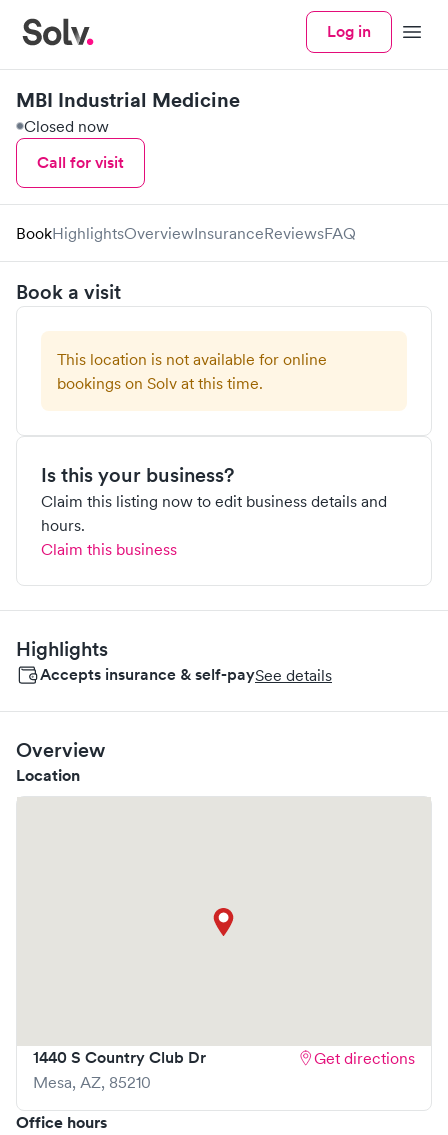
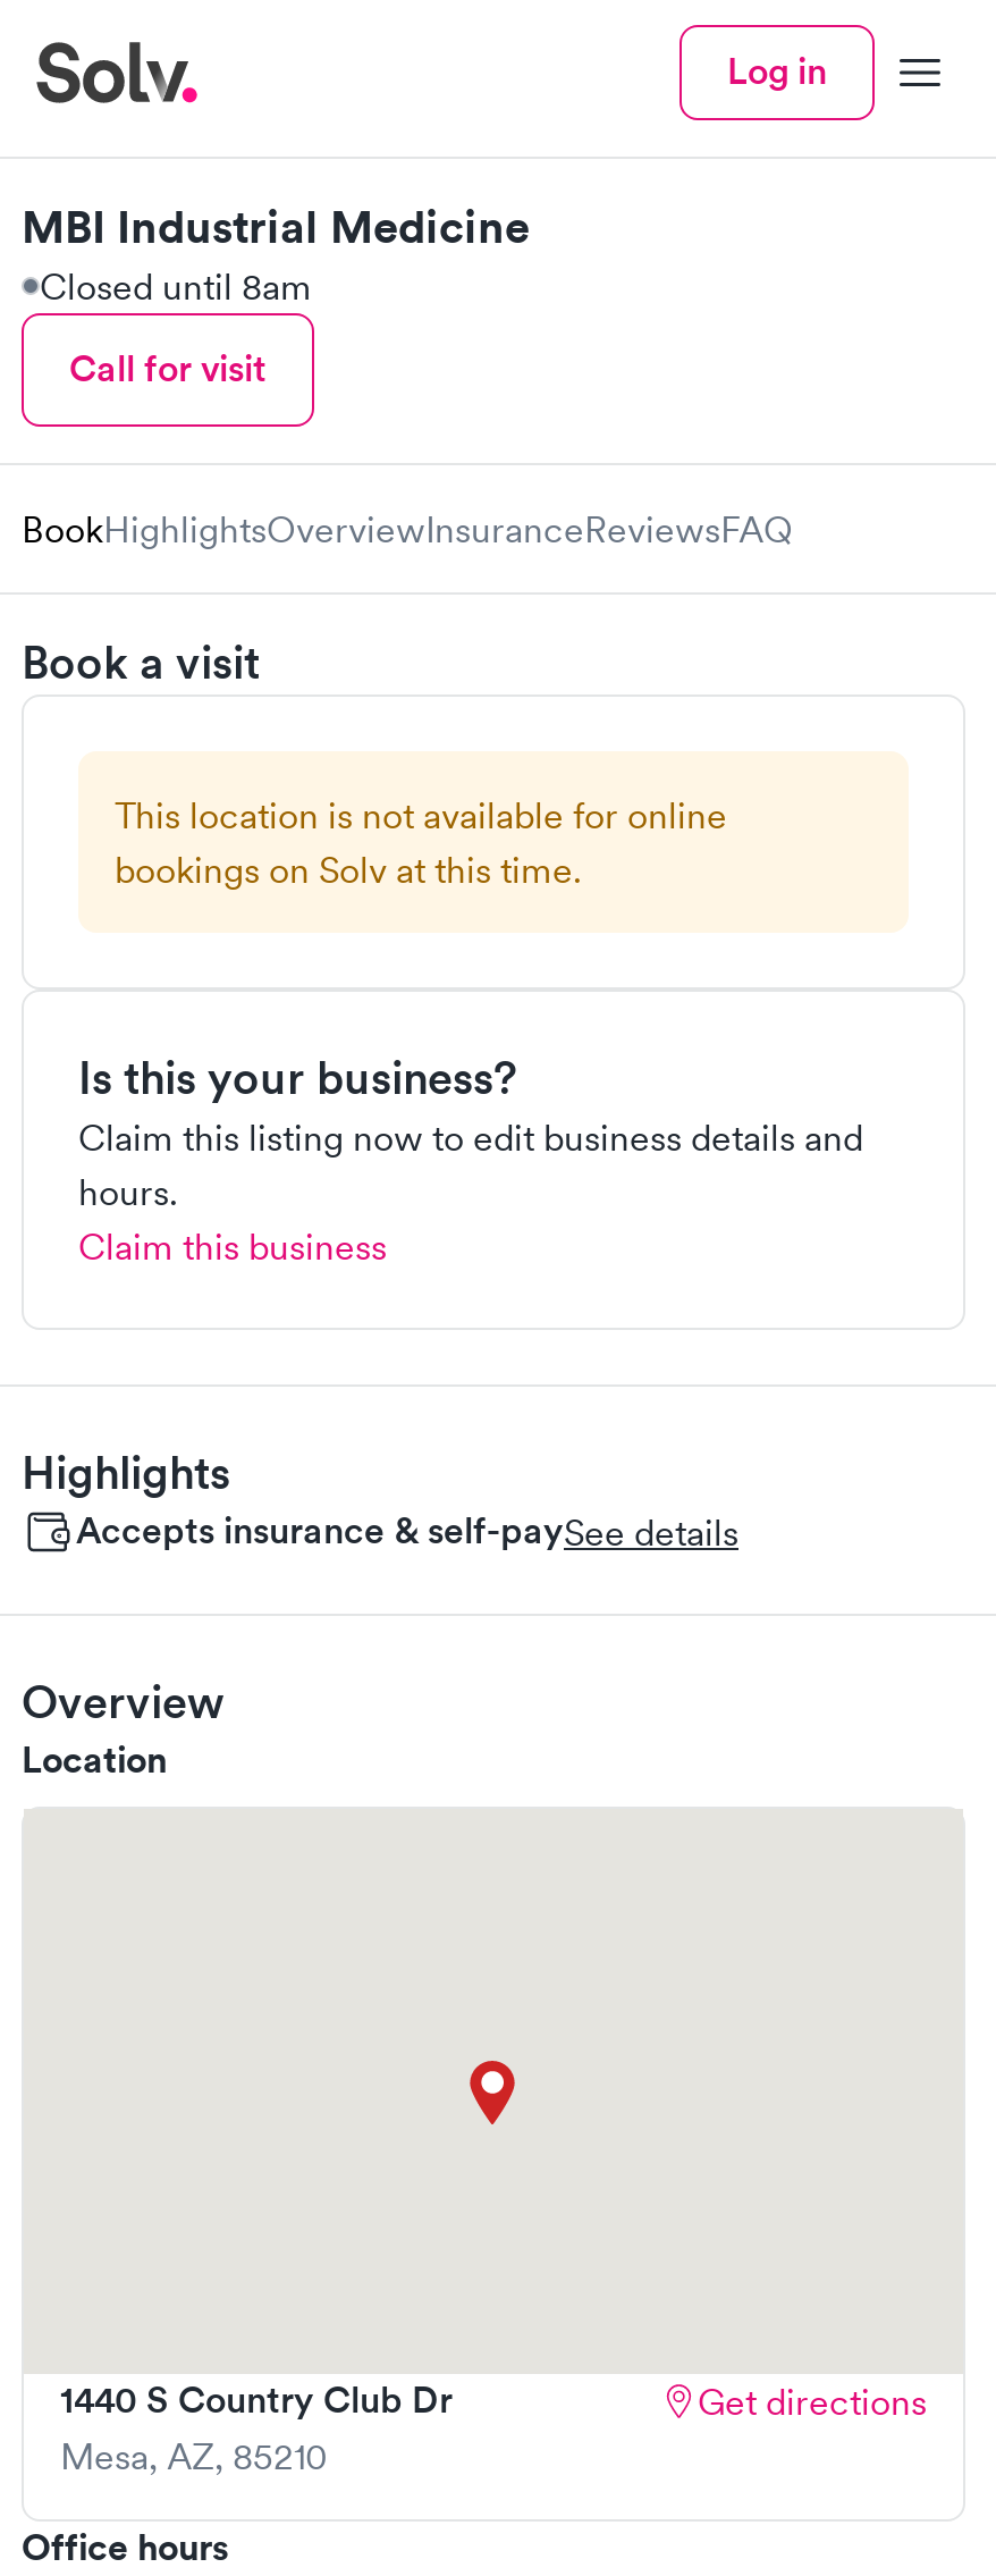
- Closed now
+ Closed until 8am
